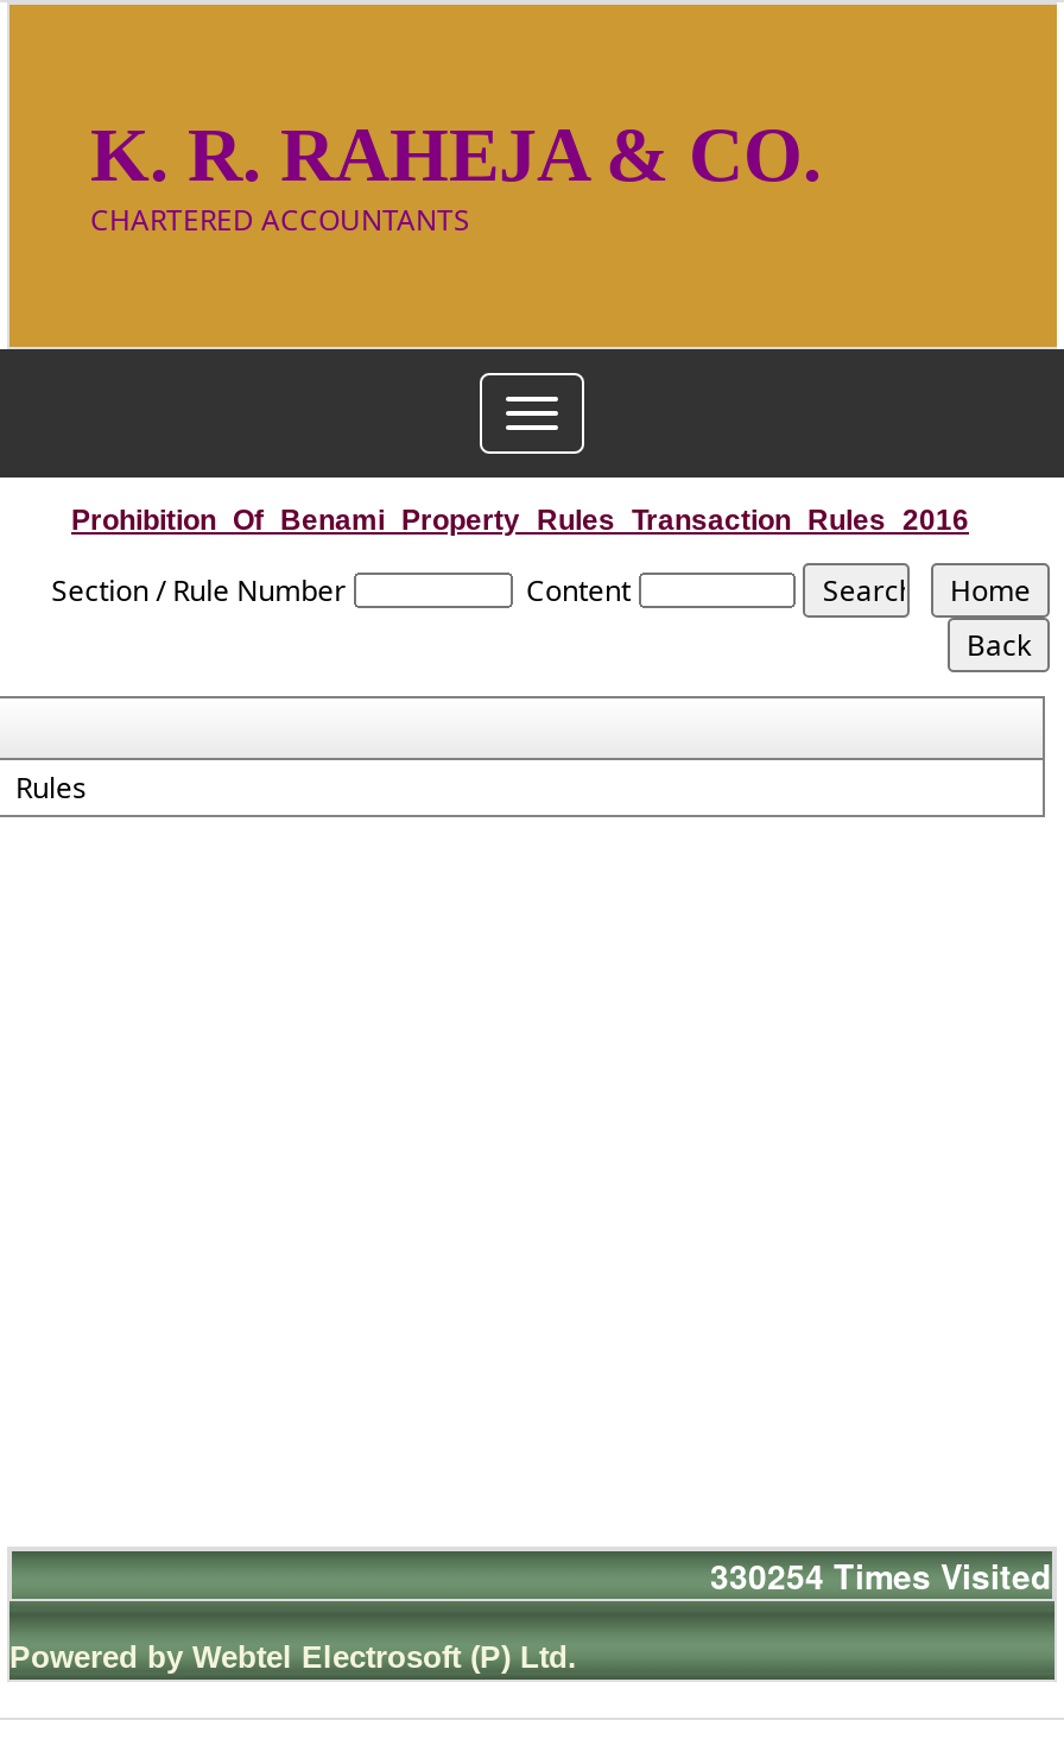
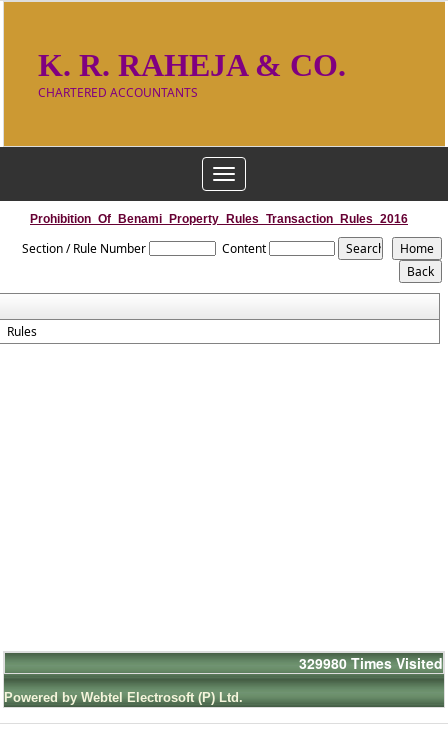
- 330254 Times Visited
+ 329980 Times Visited
